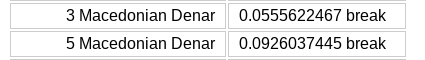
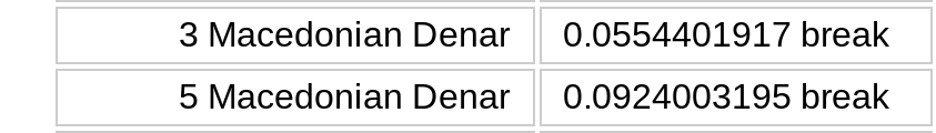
- 3 Macedonian Denar 0.0555622467 break
+ 3 Macedonian Denar 0.0554401917 break

- 5 Macedonian Denar 0.0926037445 break
+ 5 Macedonian Denar 0.0924003195 break
